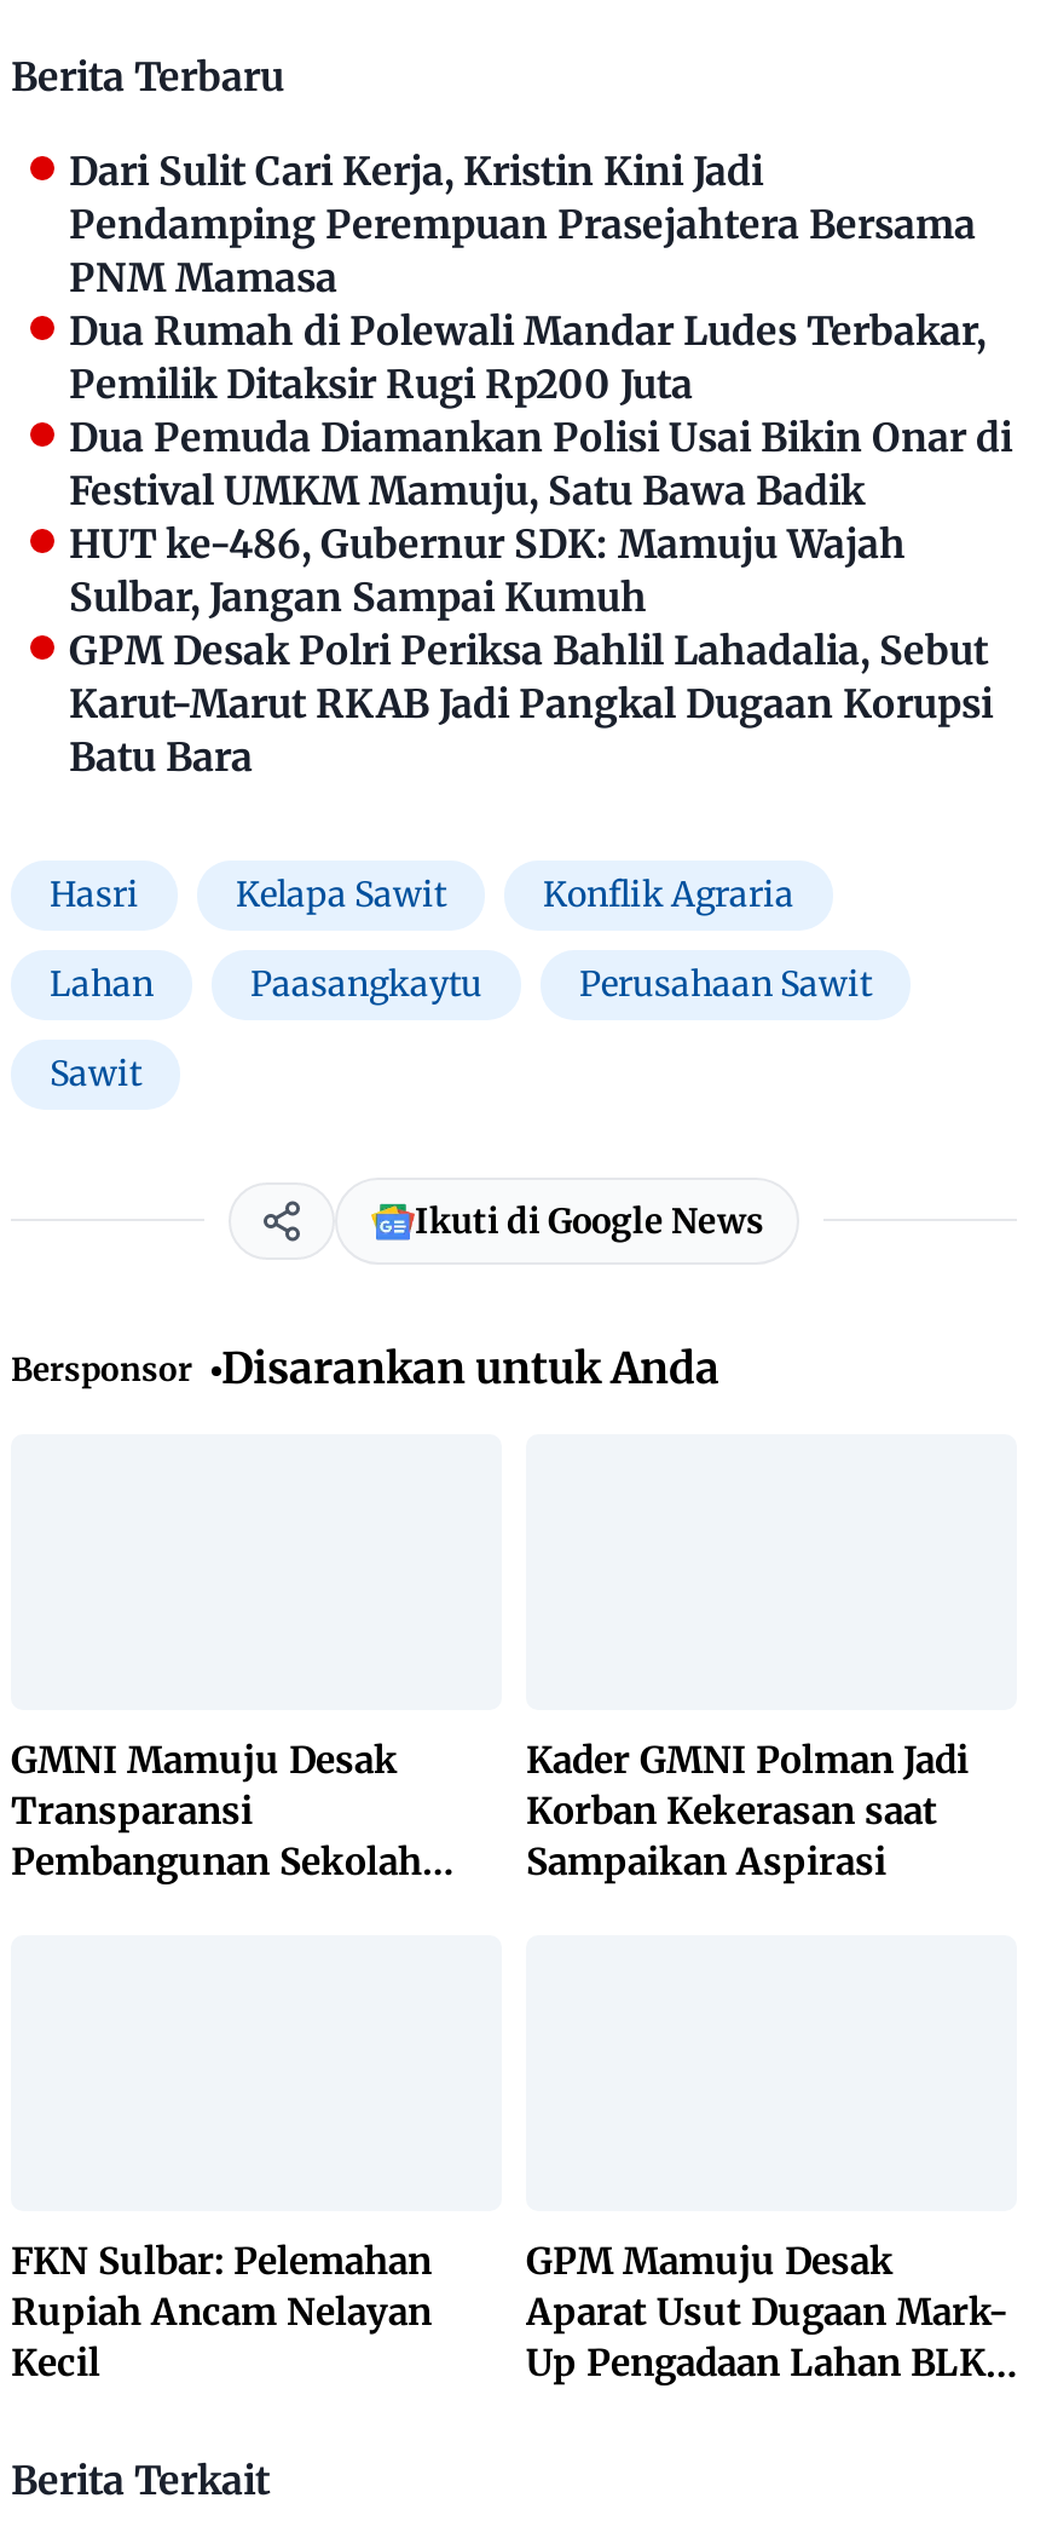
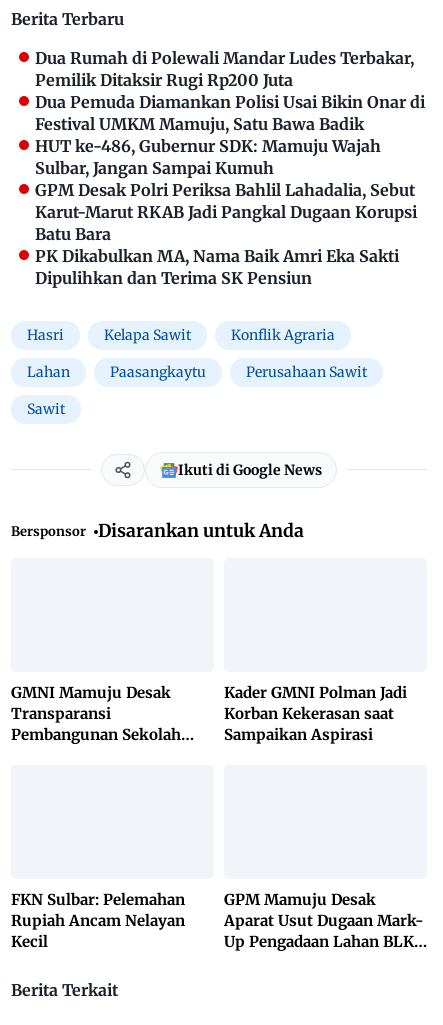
- Dari Sulit Cari Kerja, Kristin Kini Jadi
- Pendamping Perempuan Prasejahtera Bersama
- PNM Mamasa

moved up: Dua Rumah di Polewali Mandar Ludes Terbakar, | Pemilik Ditaksir Rugi Rp200 Juta | Dua Pemuda Diamankan Polisi Usai Bikin Onar di | ... | Karut-Marut RKAB Jadi Pangkal Dugaan Korupsi | Batu Bara

+ PK Dikabulkan MA, Nama Baik Amri Eka Sakti
+ Dipulihkan dan Terima SK Pensiun
